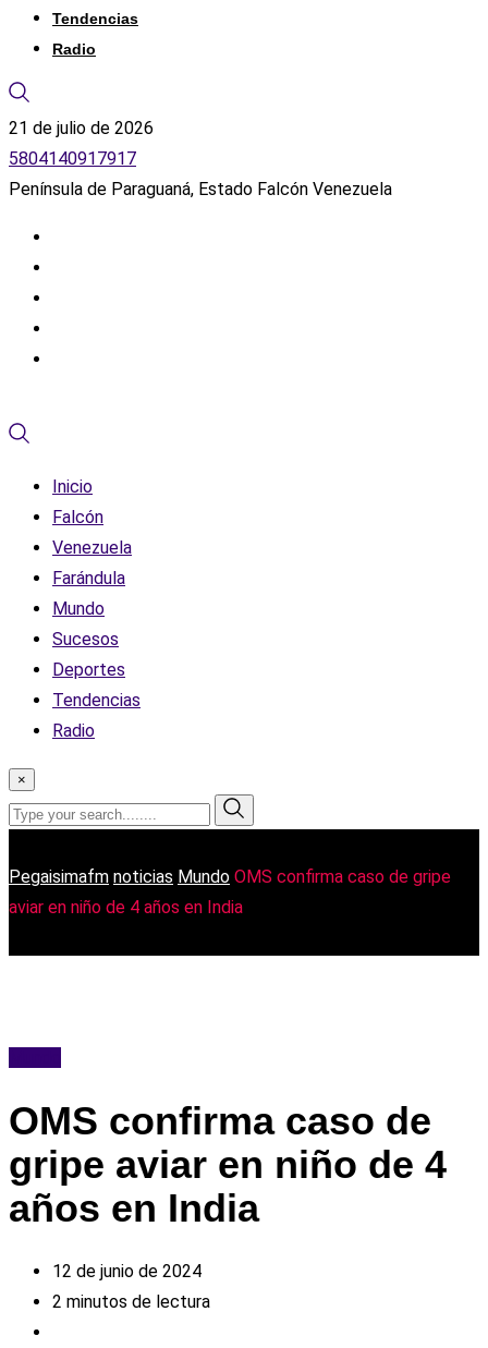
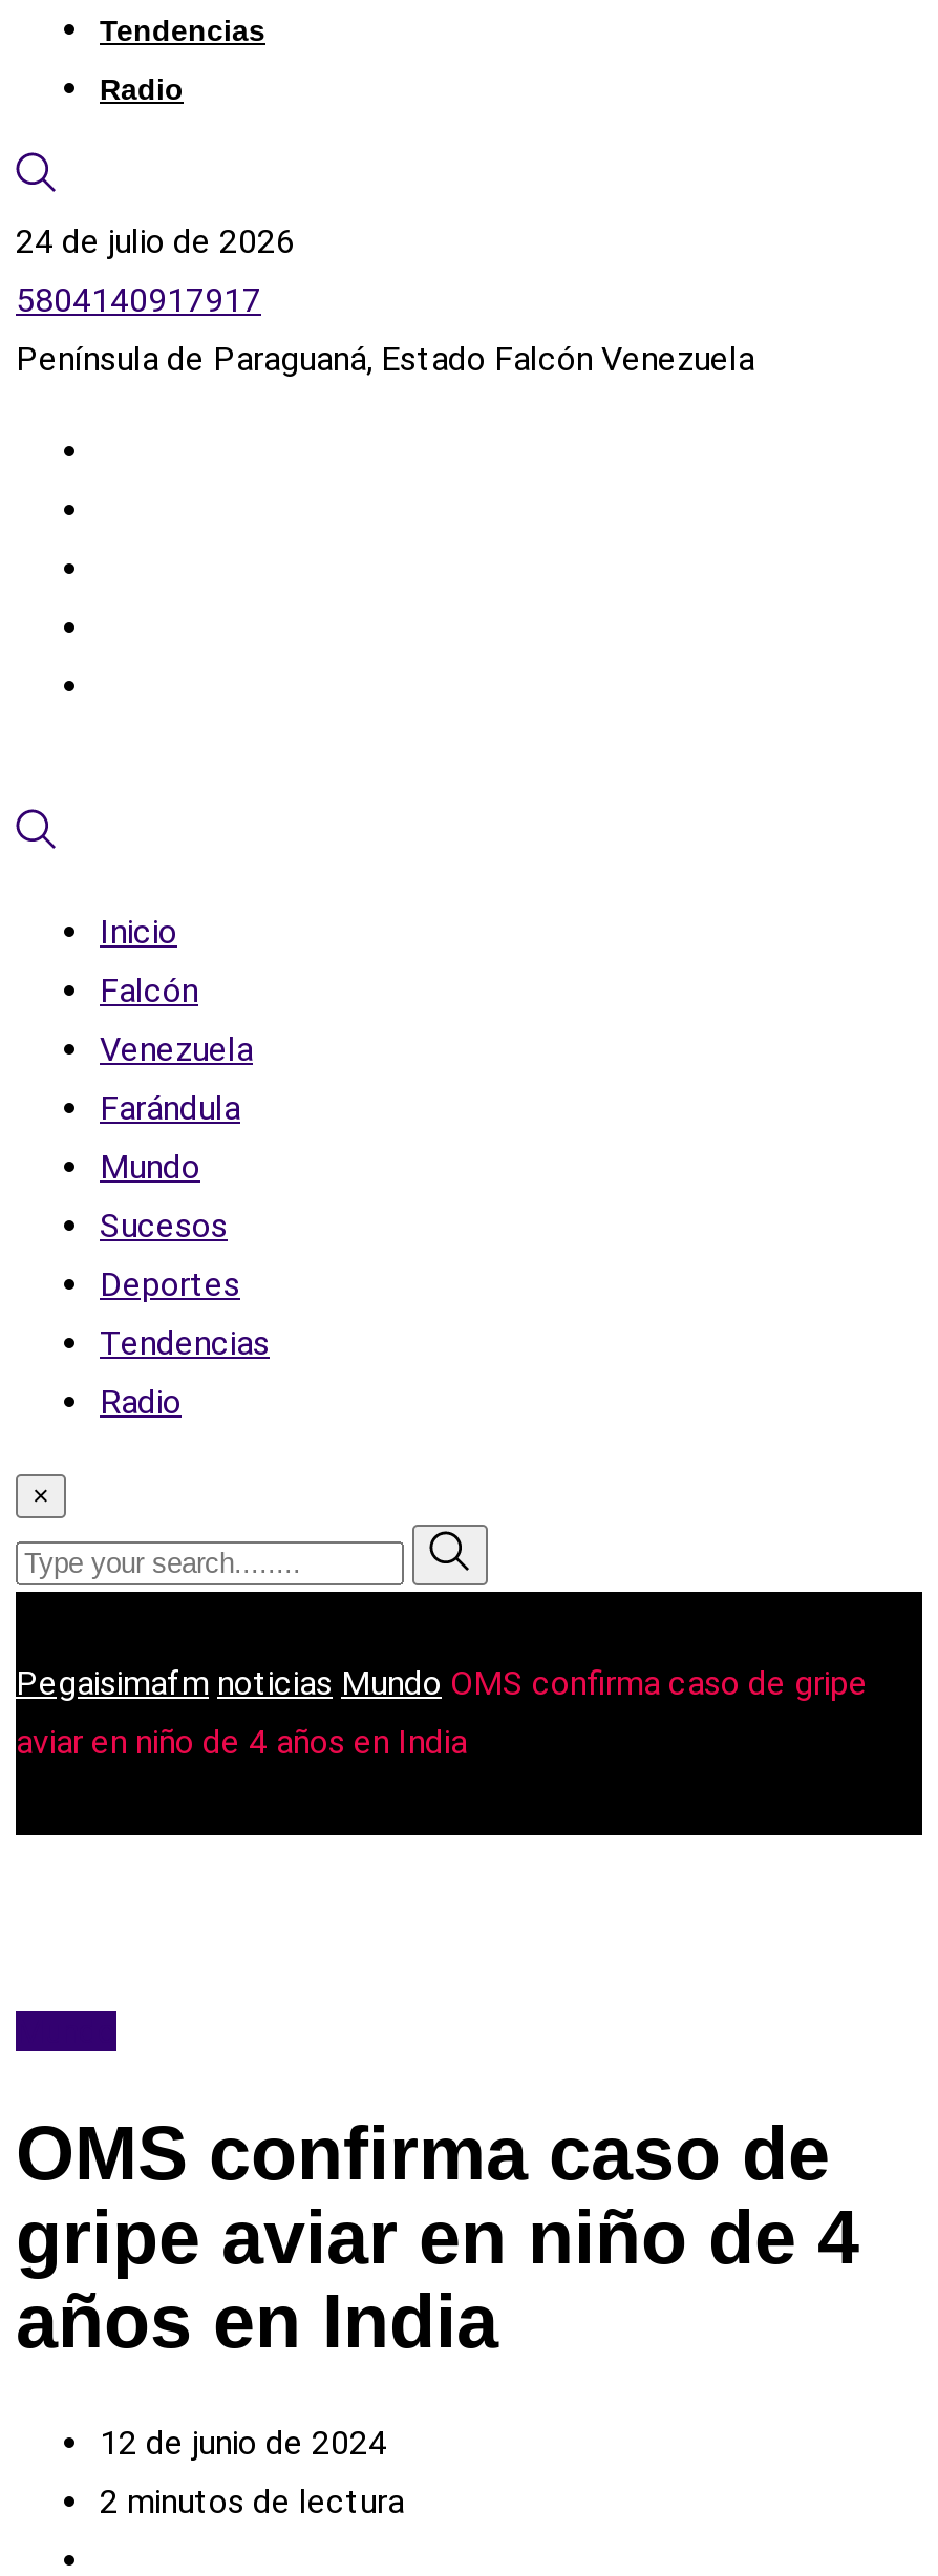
- 21 de julio de 2026
+ 24 de julio de 2026
